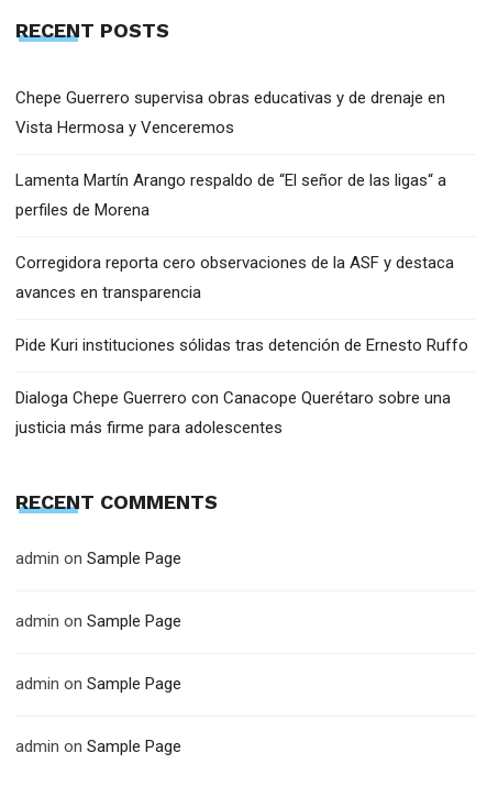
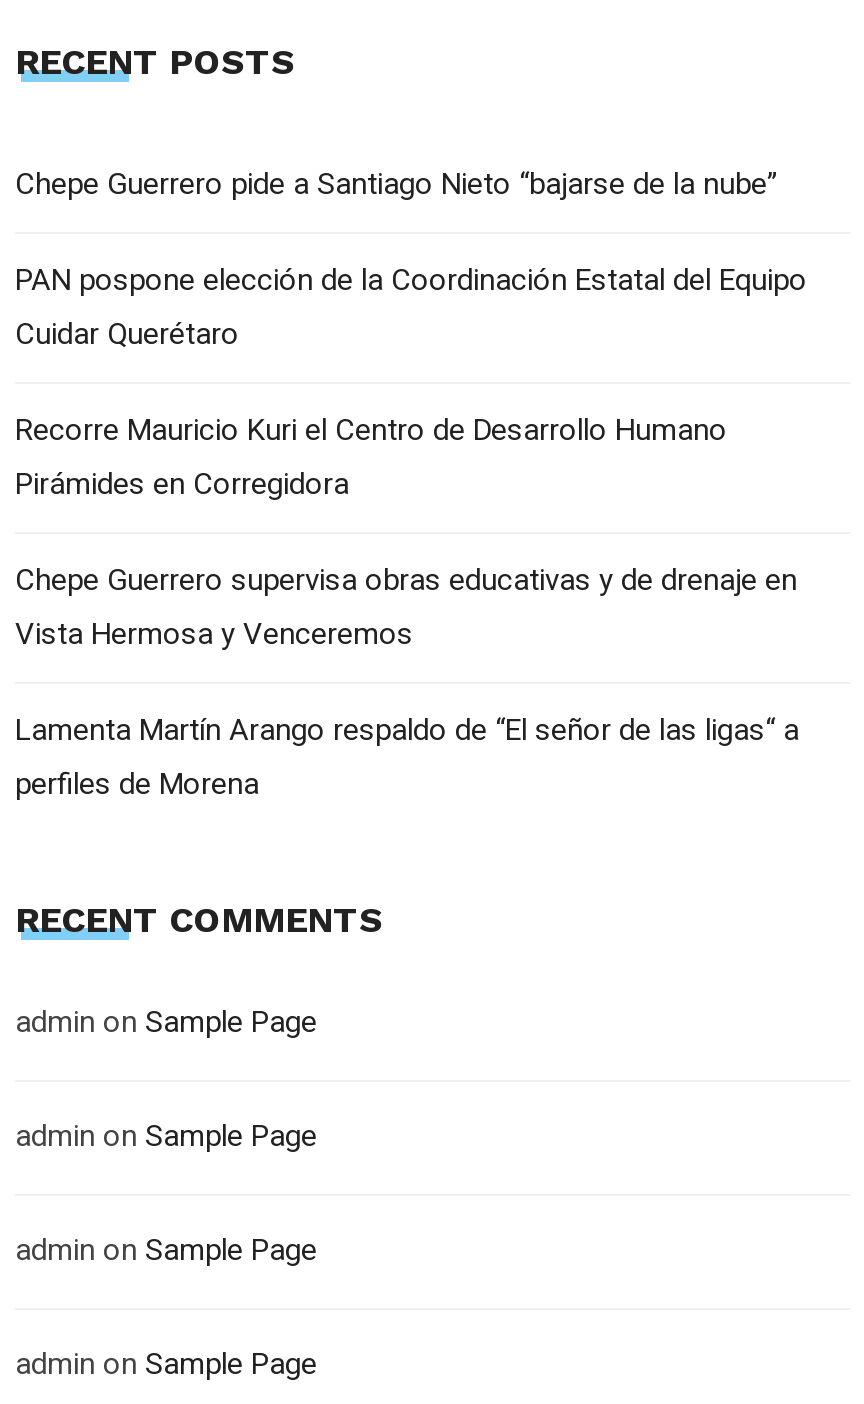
+ Chepe Guerrero pide a Santiago Nieto “bajarse de la nube”
+ PAN pospone elección de la Coordinación Estatal del Equipo
+ Cuidar Querétaro
+ Recorre Mauricio Kuri el Centro de Desarrollo Humano
+ Pirámides en Corregidora

moved down: Chepe Guerrero supervisa obras educativas y de drenaje en | Vista Hermosa y Venceremos | Lamenta Martín Arango respaldo de “El señor de las ligas“ a | perfiles de Morena

- Corregidora reporta cero observaciones de la ASF y destaca
- avances en transparencia
- Pide Kuri instituciones sólidas tras detención de Ernesto Ruffo
- Dialoga Chepe Guerrero con Canacope Querétaro sobre una
- justicia más firme para adolescentes
